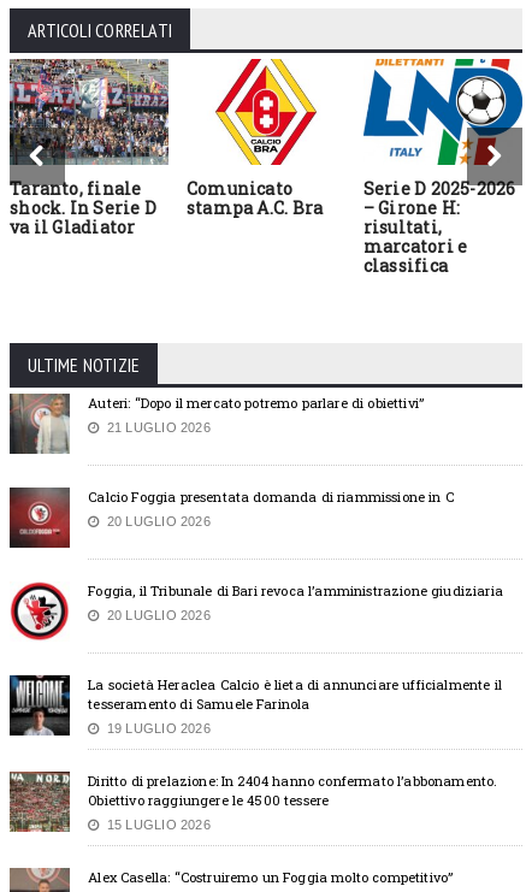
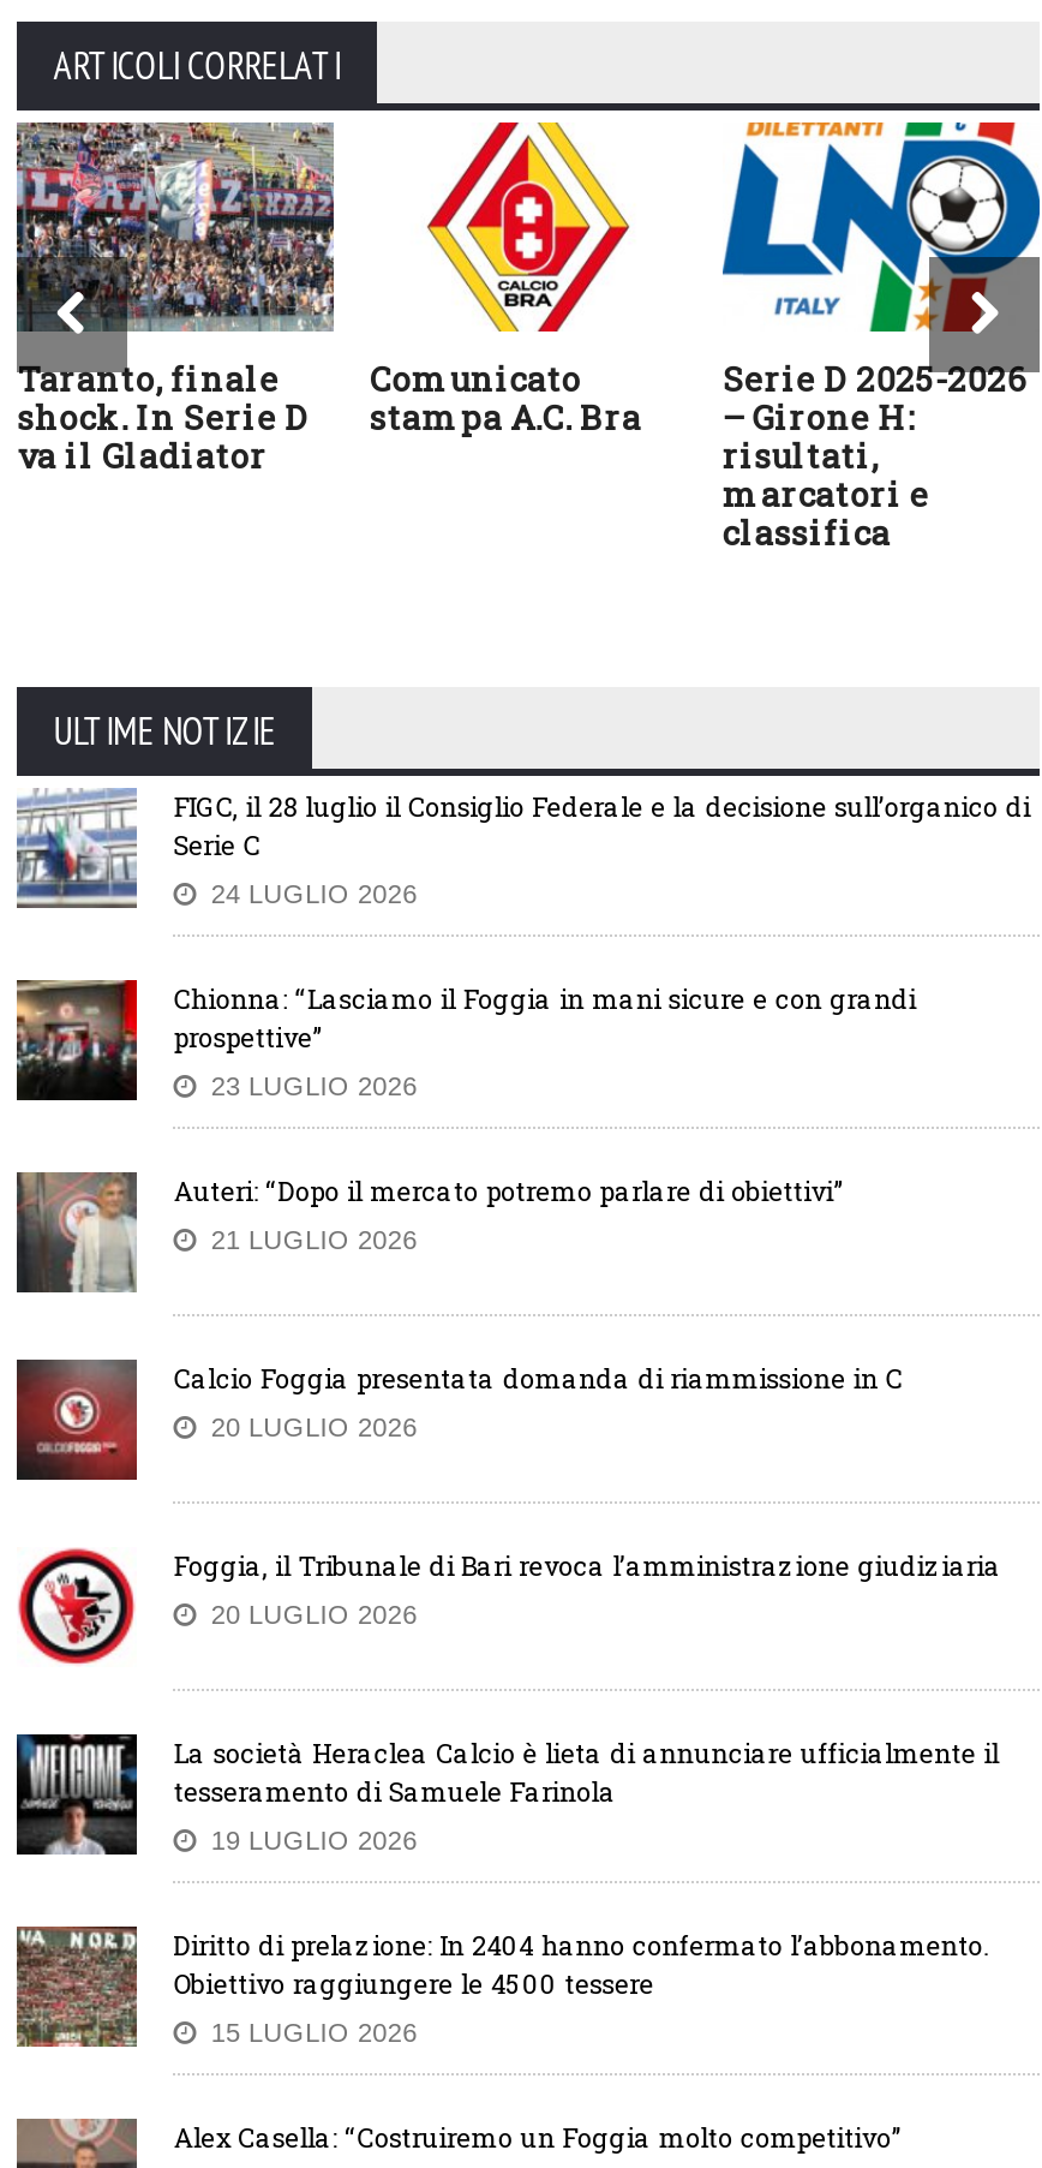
+ [image]
+ FIGC, il 28 luglio il Consiglio Federale e la decisione sull’organico di
+ Serie C
+ 24 LUGLIO 2026
+ Chionna: “Lasciamo il Foggia in mani sicure e con grandi
+ prospettive”
+ 23 LUGLIO 2026

+ [image]
